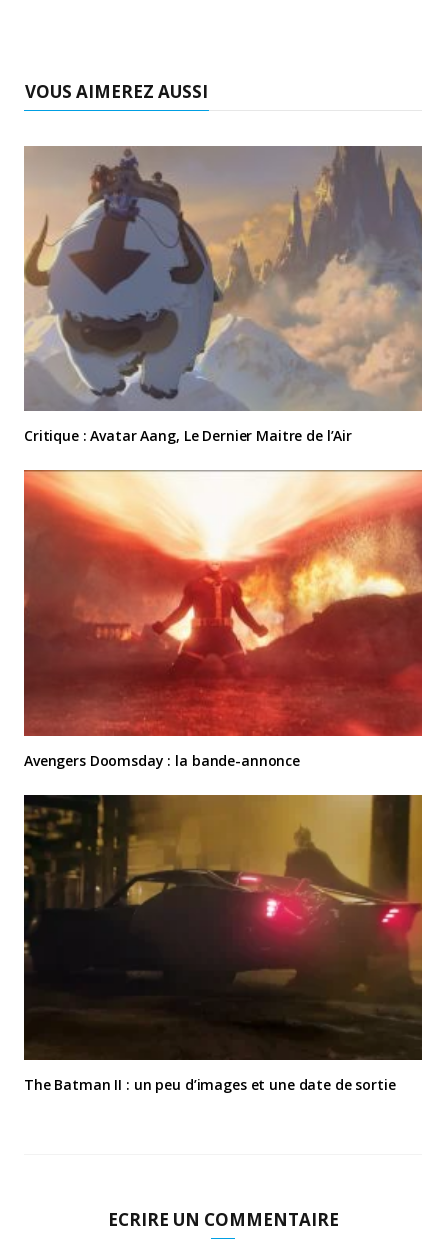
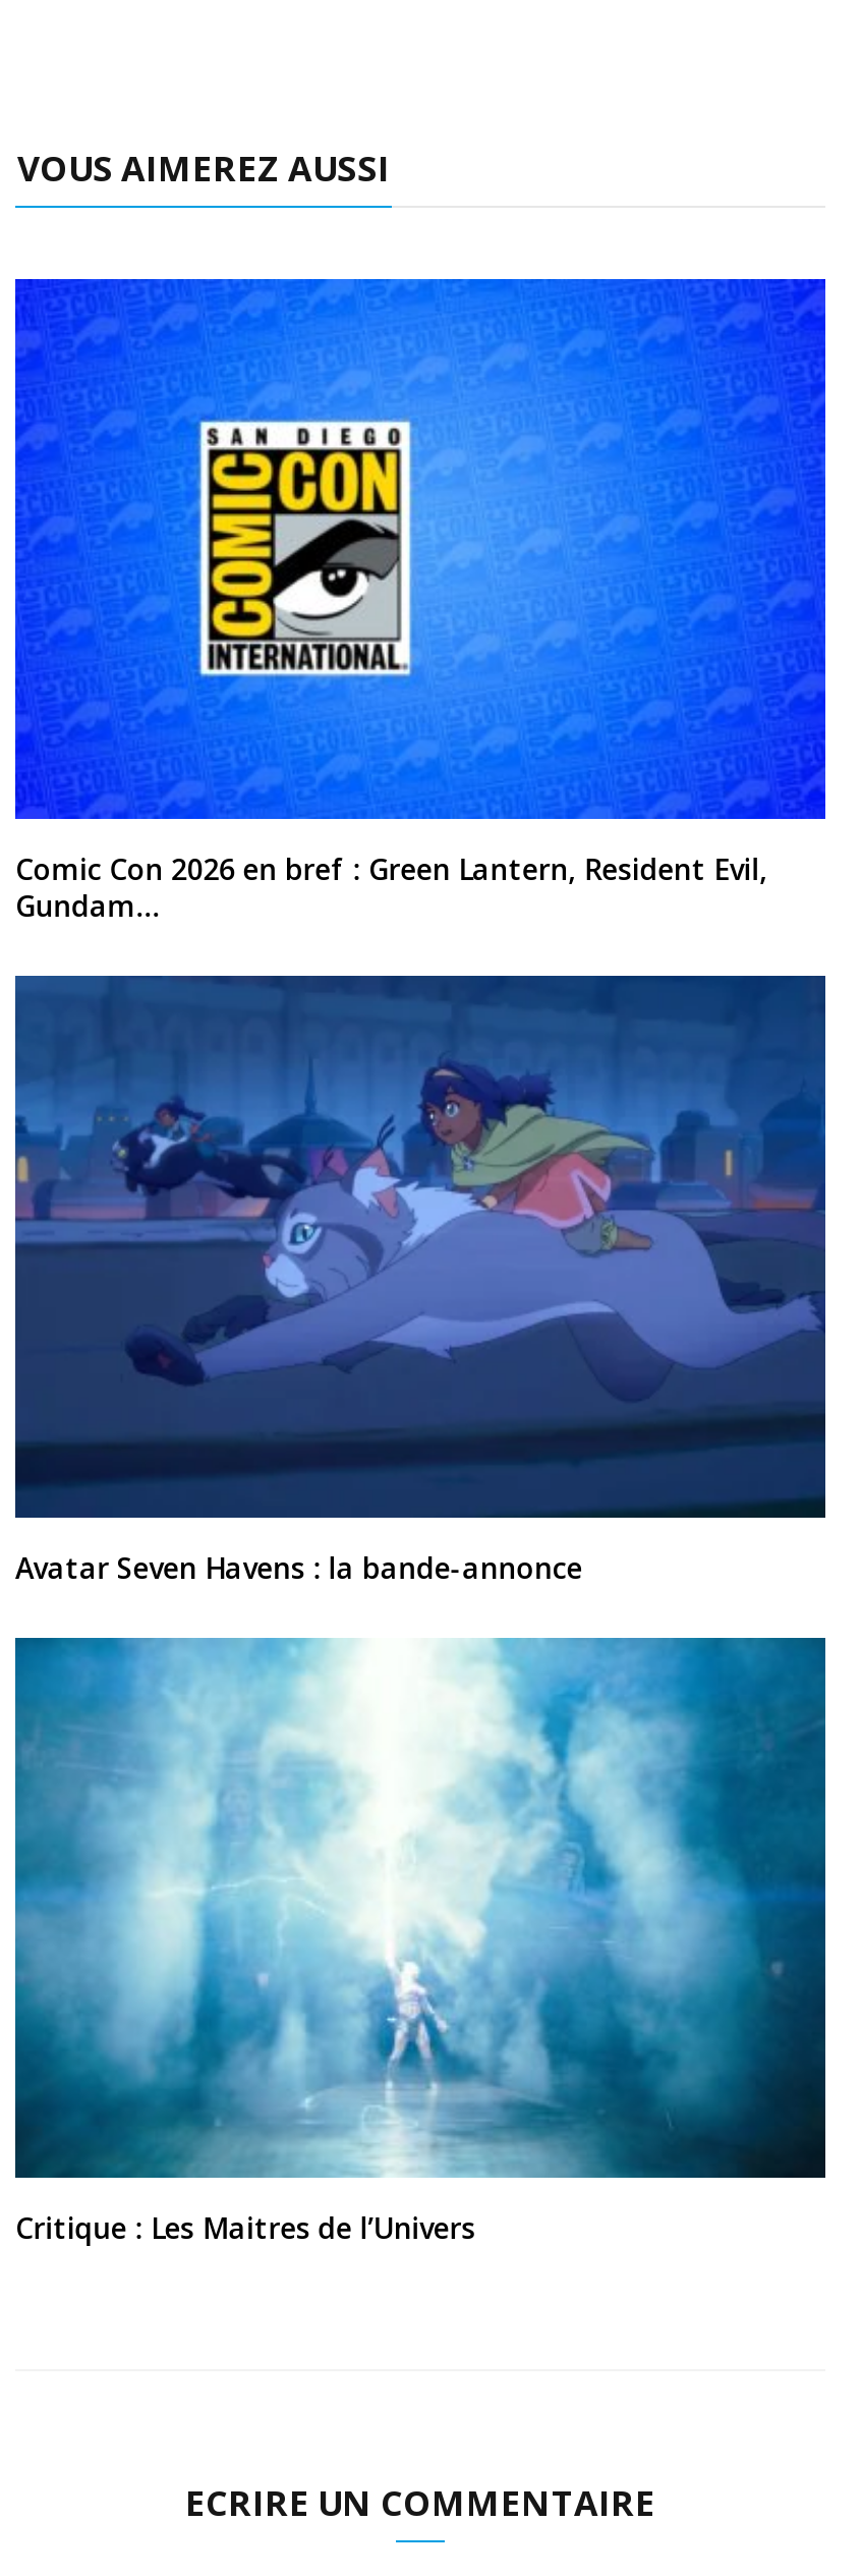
- [image]
- Critique : Avatar Aang, Le Dernier Maitre de l’Air
+ [image]
+ Comic Con 2026 en bref : Green Lantern, Resident Evil,
+ Gundam…

- [image]
- Avengers Doomsday : la bande-annonce
+ [image]
+ Avatar Seven Havens : la bande-annonce

- [image]
- The Batman II : un peu d’images et une date de sortie
+ [image]
+ Critique : Les Maitres de l’Univers
